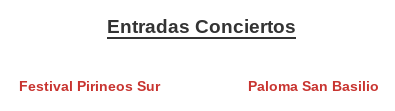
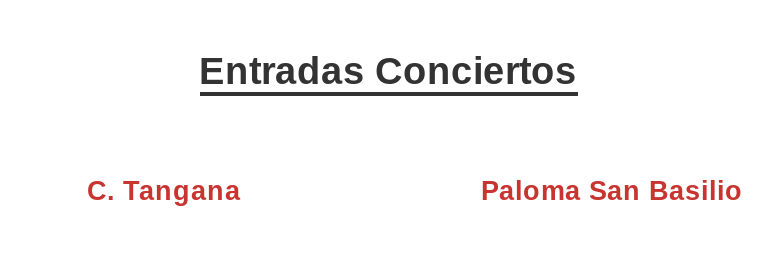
- Festival Pirineos Sur
+ C. Tangana
